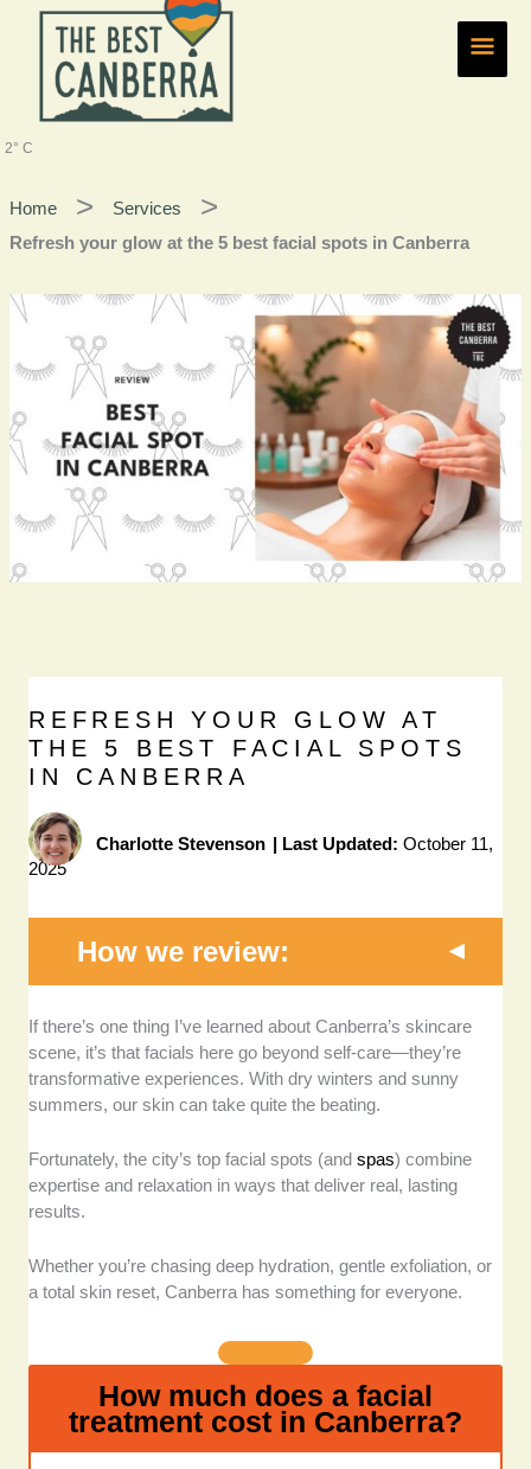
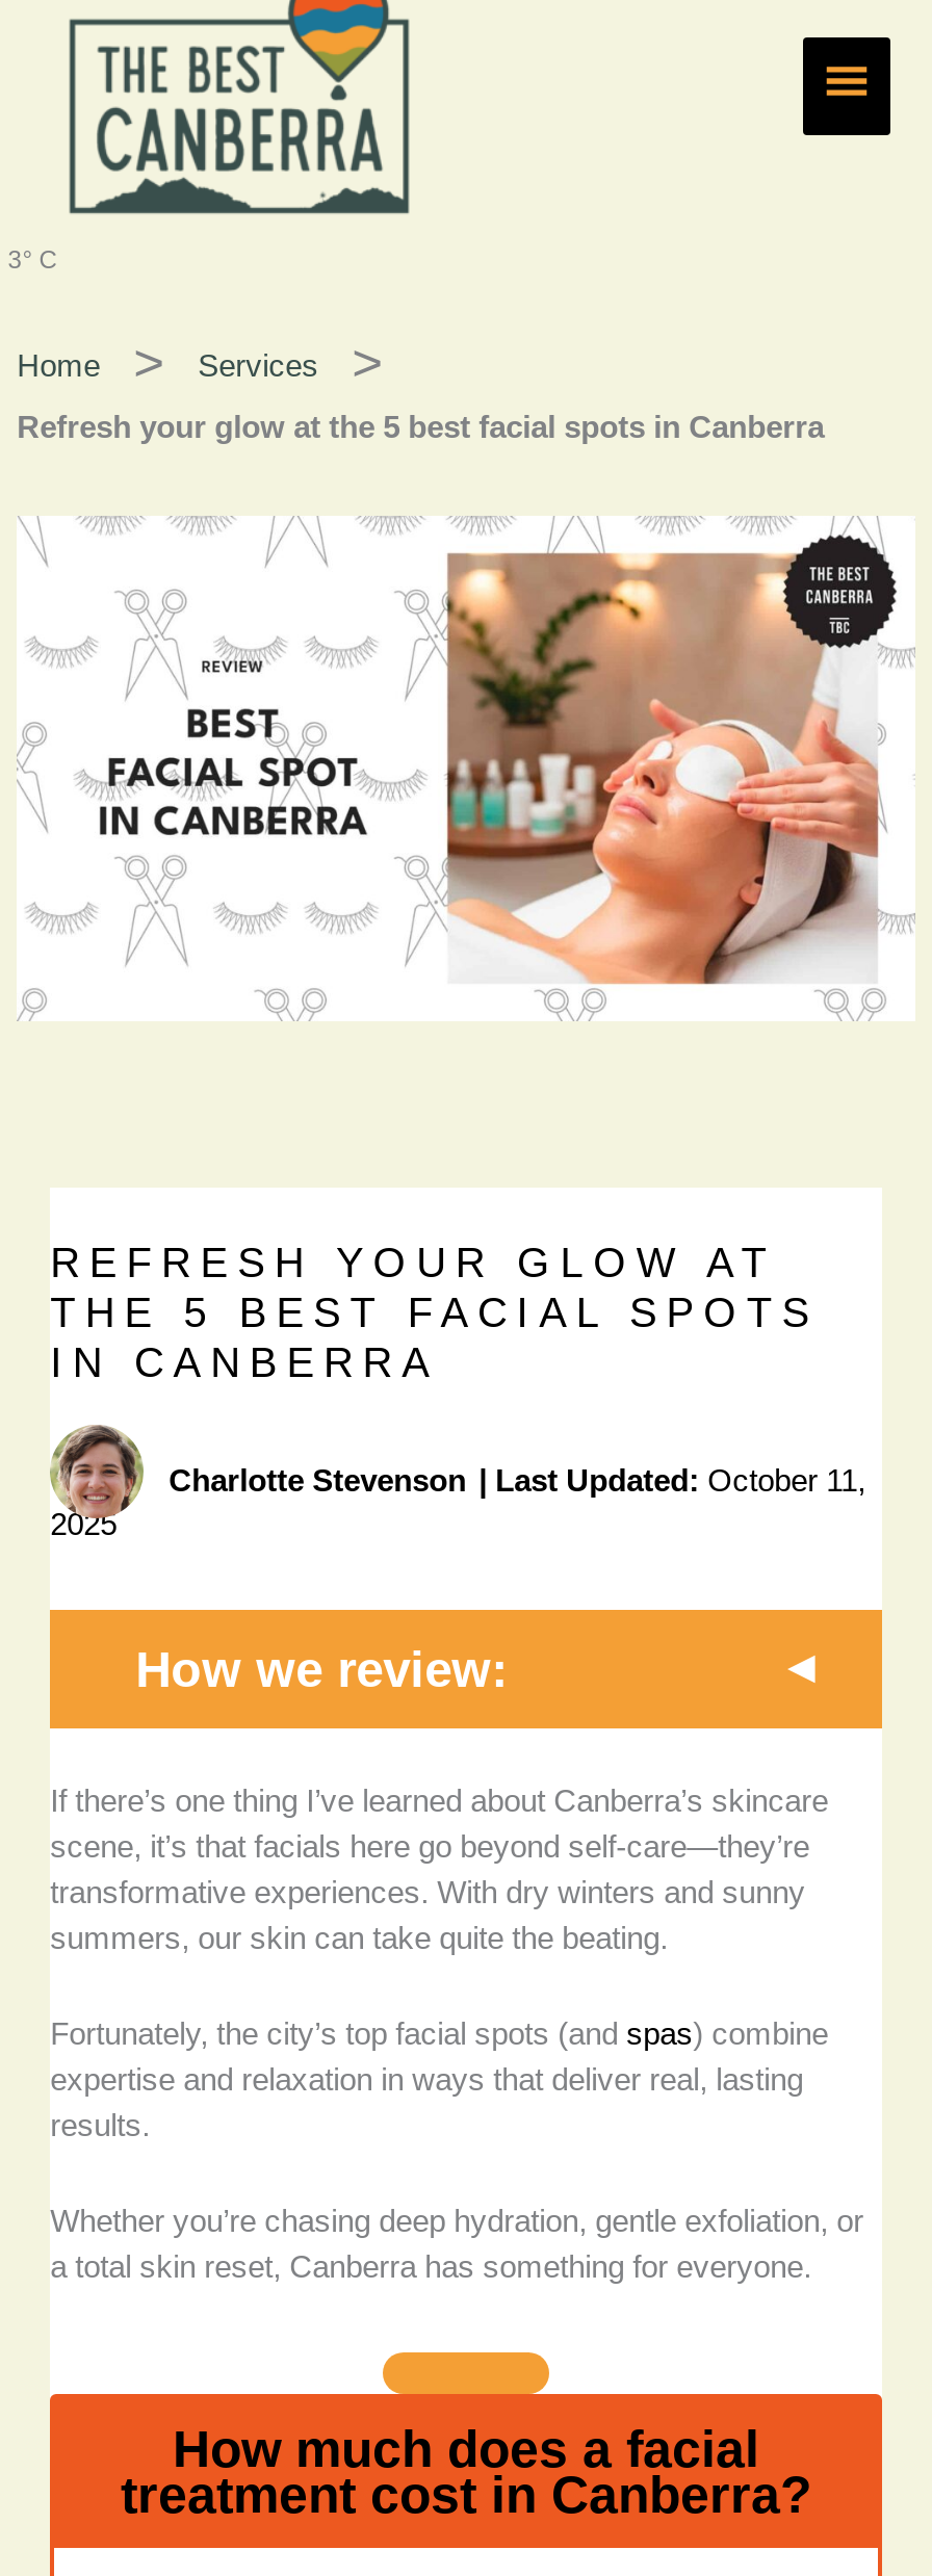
- 2° C
+ 3° C
